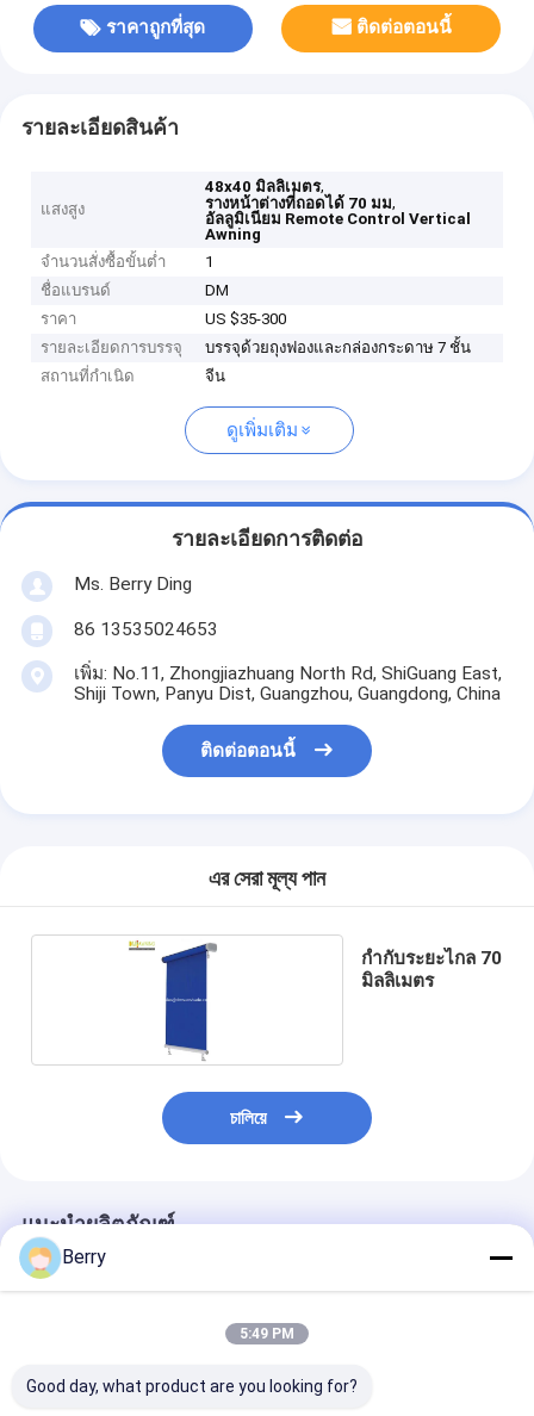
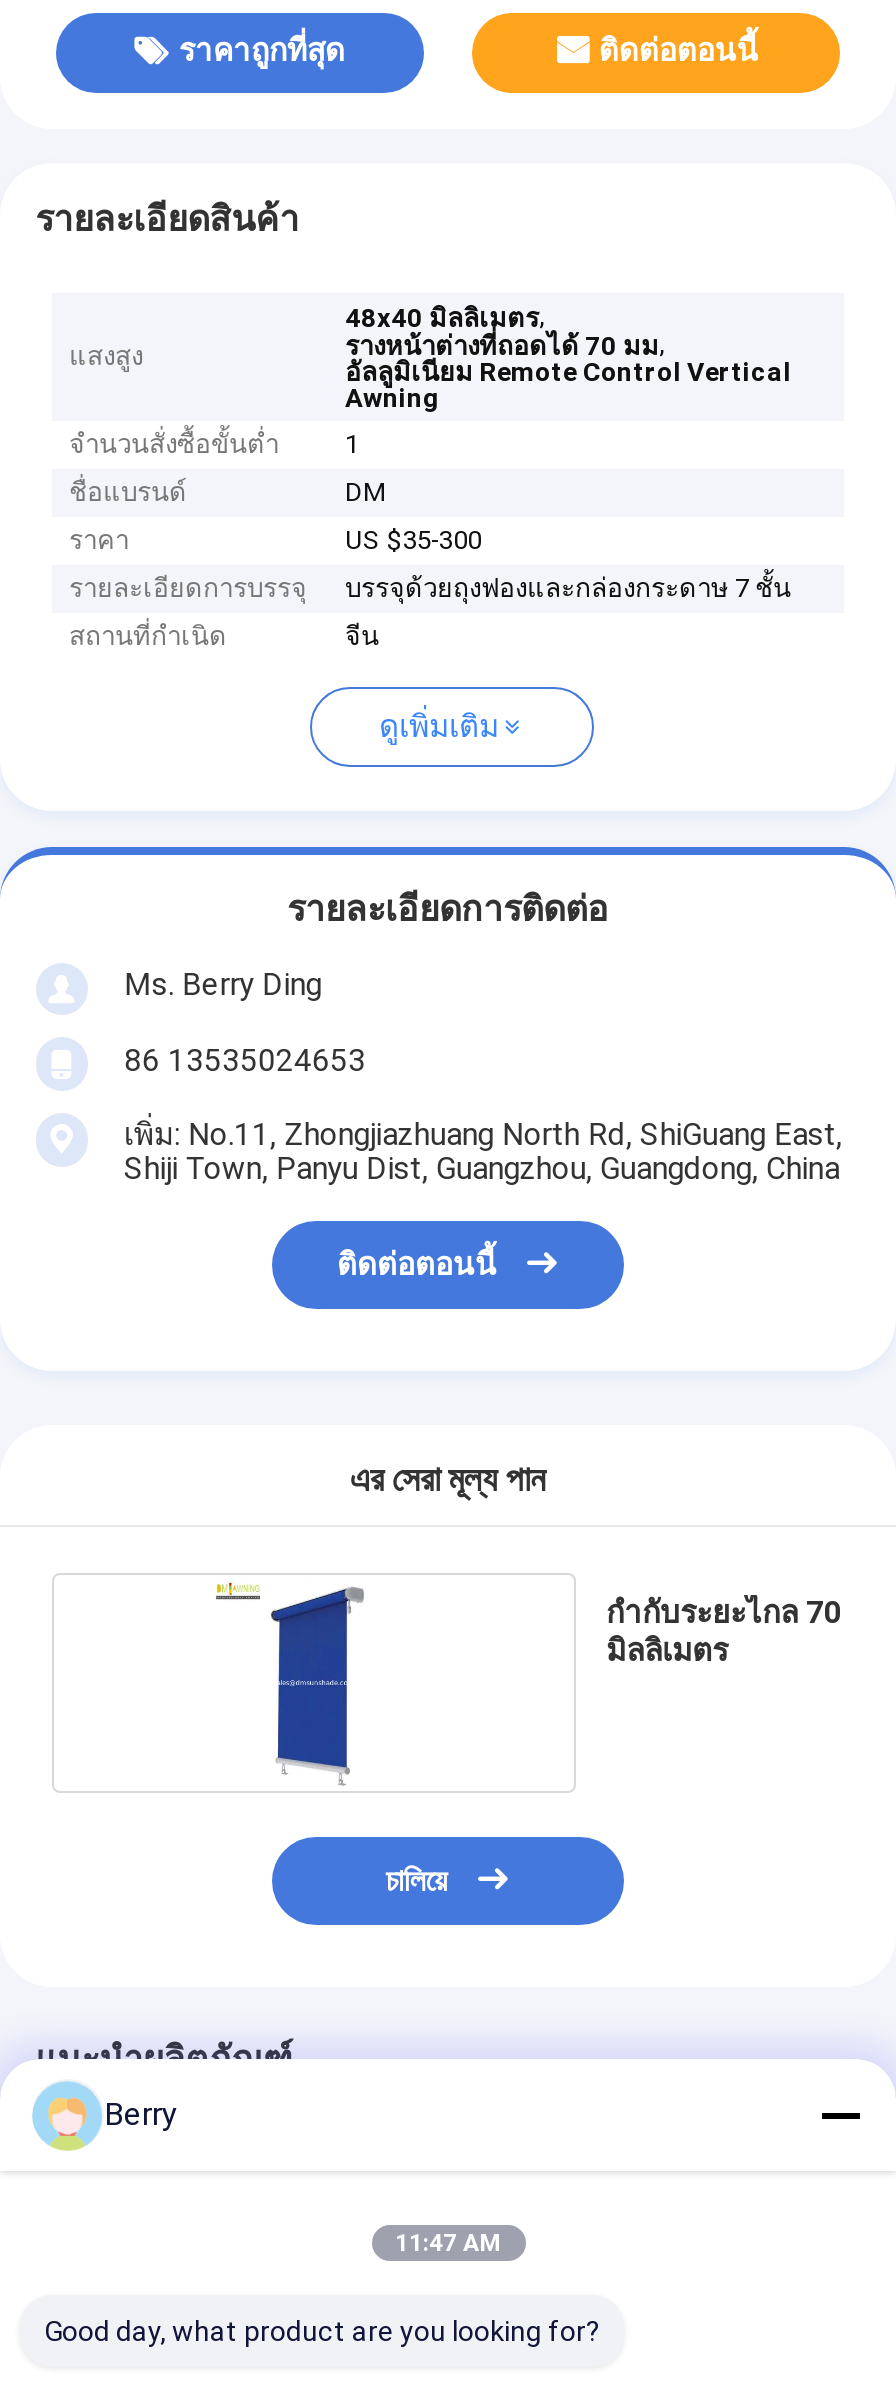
- 5:49 PM
+ 11:47 AM
